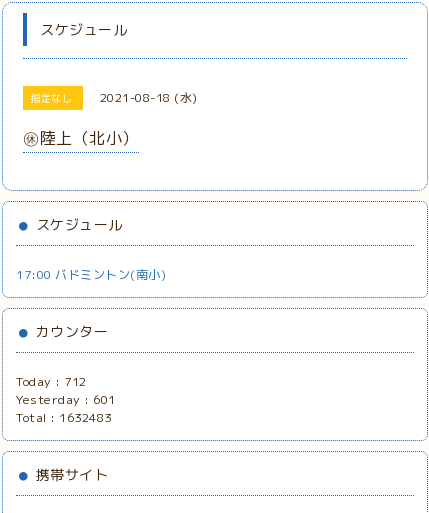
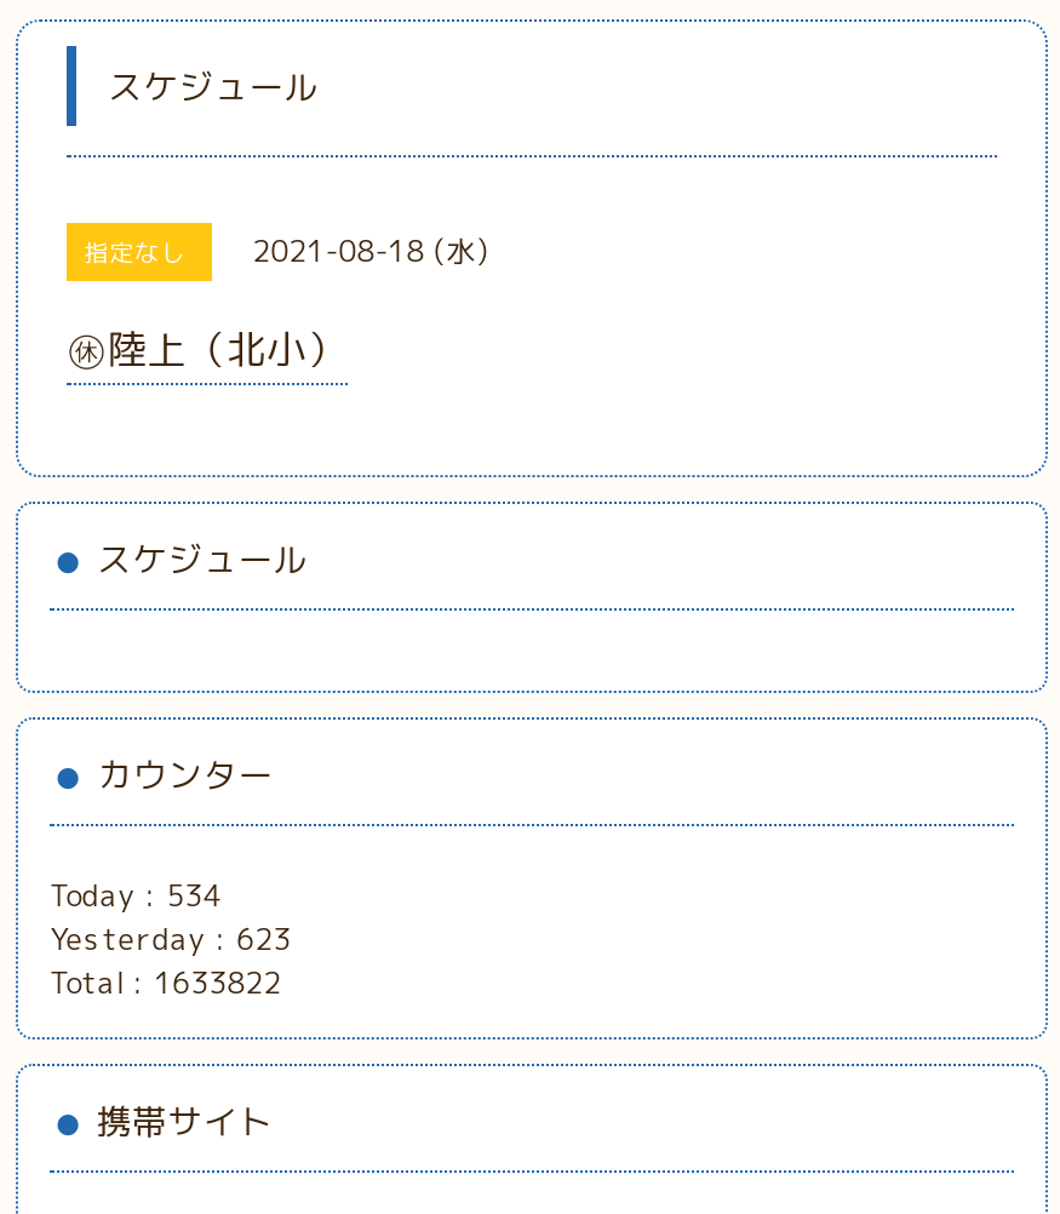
- 17:00 バドミントン(南小)

- Today : 712
+ Today : 534

- Yesterday : 601
+ Yesterday : 623

- Total : 1632483
+ Total : 1633822
